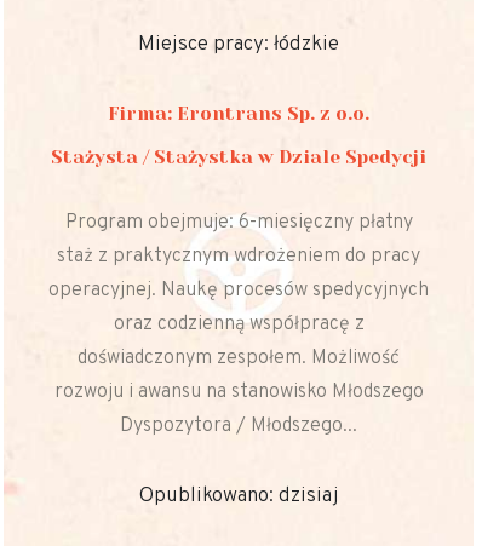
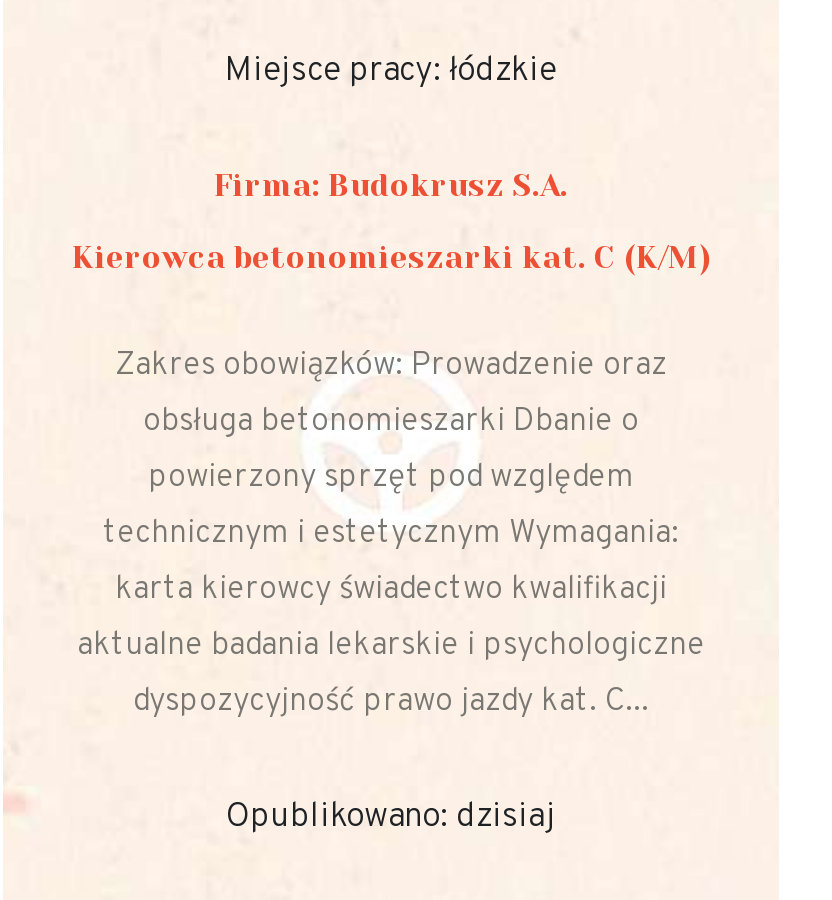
- Firma: Erontrans Sp. z o.o.
+ Firma: Budokrusz S.A.

- Stażysta / Stażystka w Dziale Spedycji
+ Kierowca betonomieszarki kat. C (K/M)

- Program obejmuje: 6-miesięczny płatny
- staż z praktycznym wdrożeniem do pracy
- operacyjnej. Naukę procesów spedycyjnych
- oraz codzienną współpracę z
- doświadczonym zespołem. Możliwość
- rozwoju i awansu na stanowisko Młodszego
- Dyspozytora / Młodszego...
+ Zakres obowiązków: Prowadzenie oraz
+ obsługa betonomieszarki Dbanie o
+ powierzony sprzęt pod względem
+ technicznym i estetycznym Wymagania:
+ karta kierowcy świadectwo kwalifikacji
+ aktualne badania lekarskie i psychologiczne
+ dyspozycyjność prawo jazdy kat. C...
